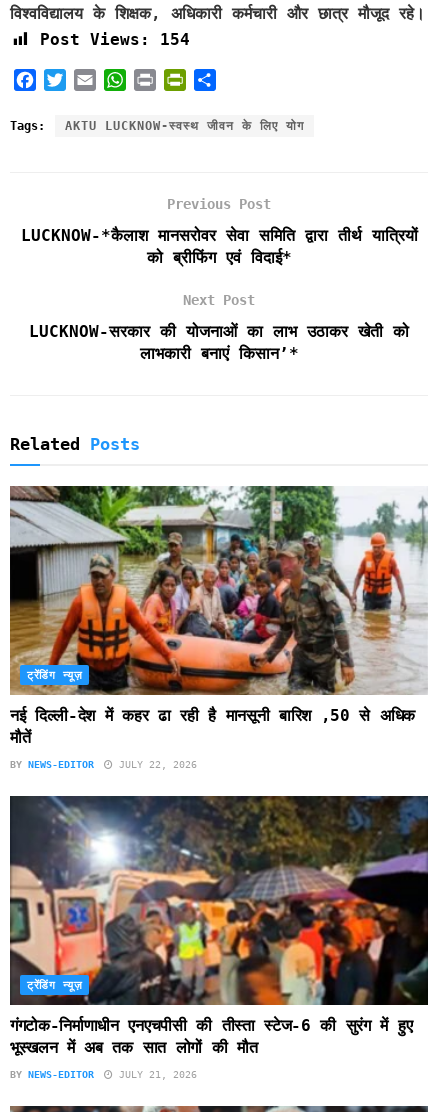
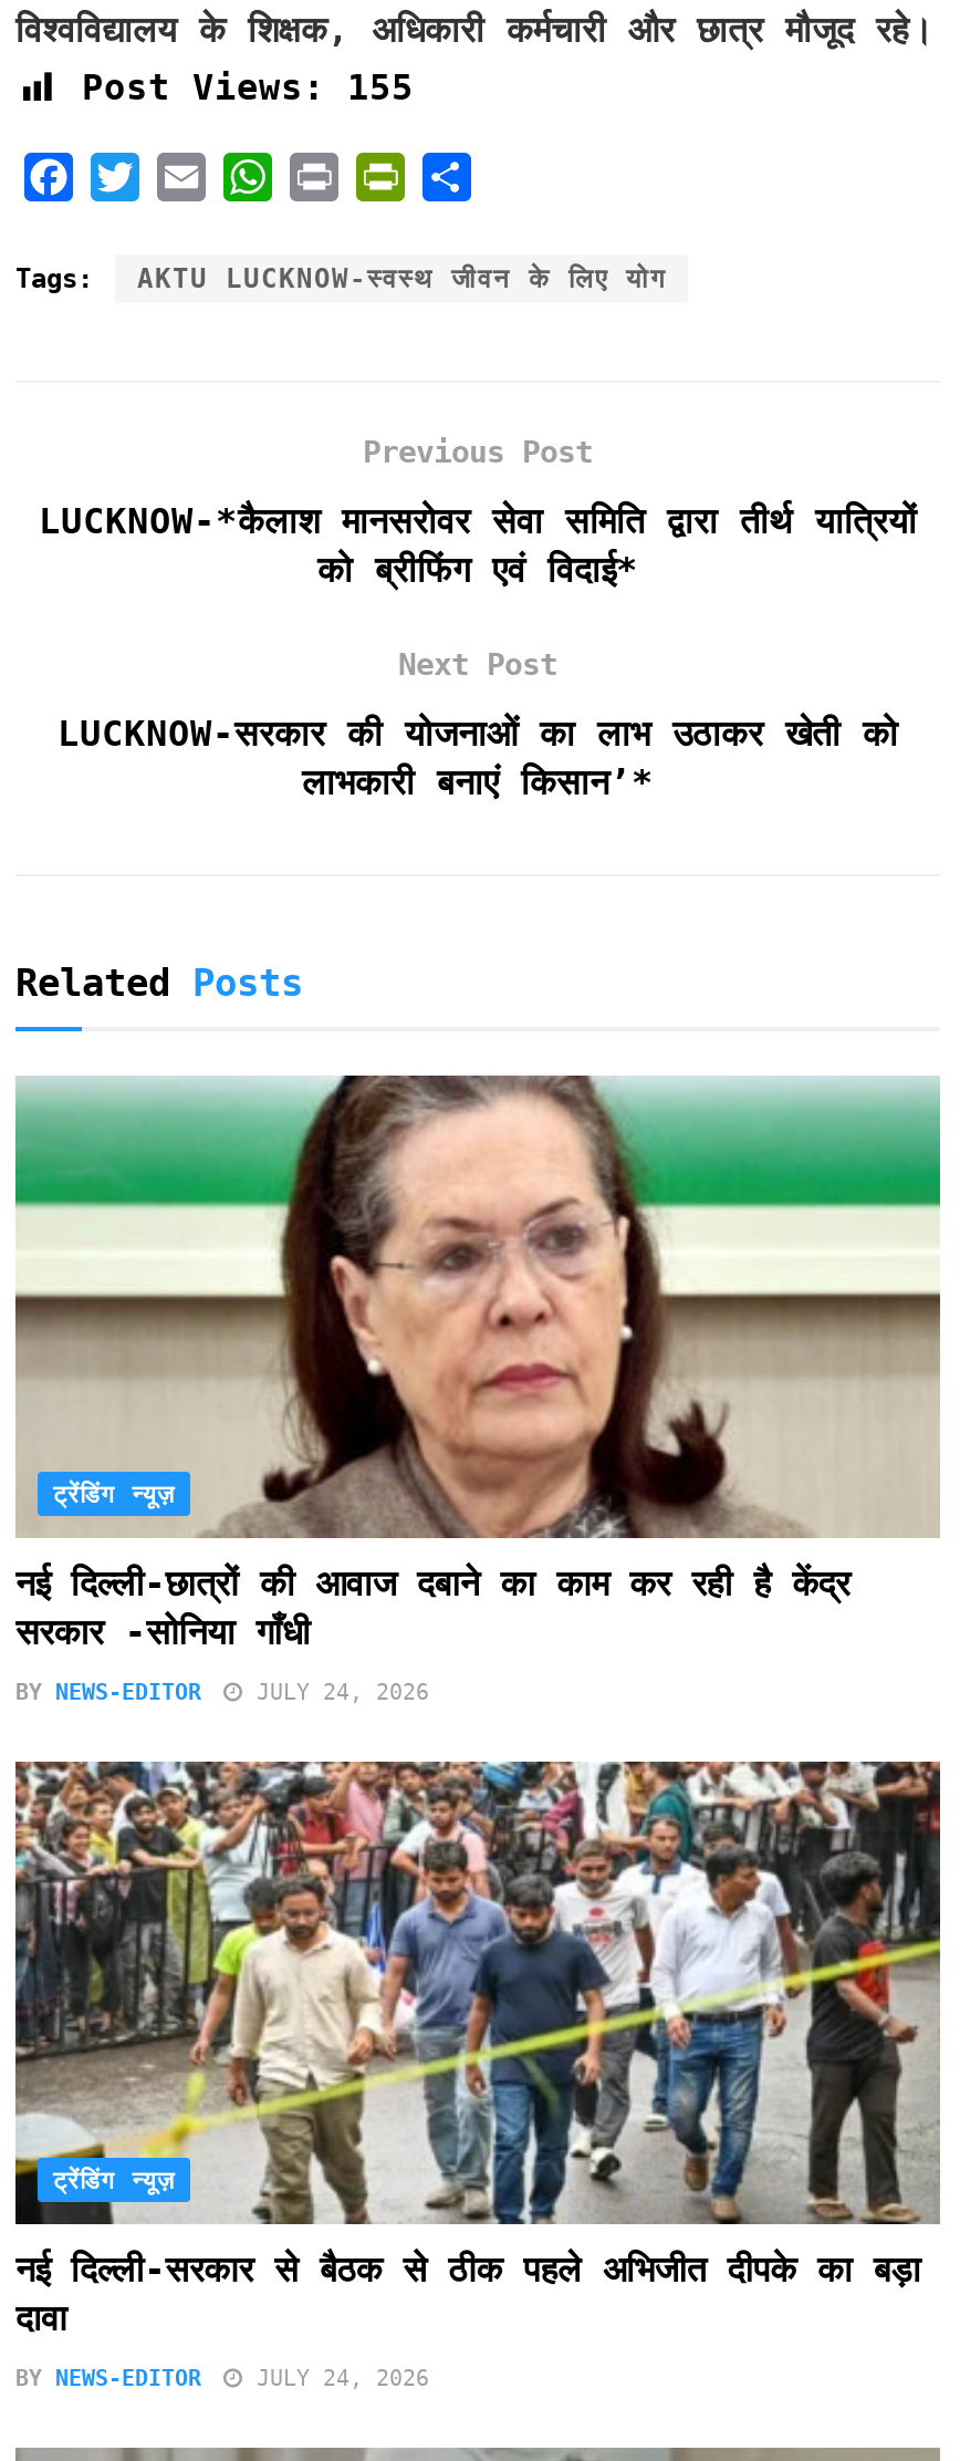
- Post Views: 154
+ Post Views: 155

- [image]
- नई दिल्ली-देश में कहर ढा रही है मानसूनी बारिश ,50 से अधिक
- मौतें
+ [image]
+ नई दिल्ली-छात्रों की आवाज दबाने का काम कर रही है केंद्र
+ सरकार -सोनिया गाँधी

- BY NEWS-EDITOR JULY 22, 2026
+ BY NEWS-EDITOR JULY 24, 2026

- [image]
- गंगटोक-निर्माणाधीन एनएचपीसी की तीस्ता स्टेज-6 की सुरंग में हुए
- भूस्खलन में अब तक सात लोगों की मौत
+ [image]
+ नई दिल्ली-सरकार से बैठक से ठीक पहले अभिजीत दीपके का बड़ा
+ दावा

- BY NEWS-EDITOR JULY 21, 2026
+ BY NEWS-EDITOR JULY 24, 2026
